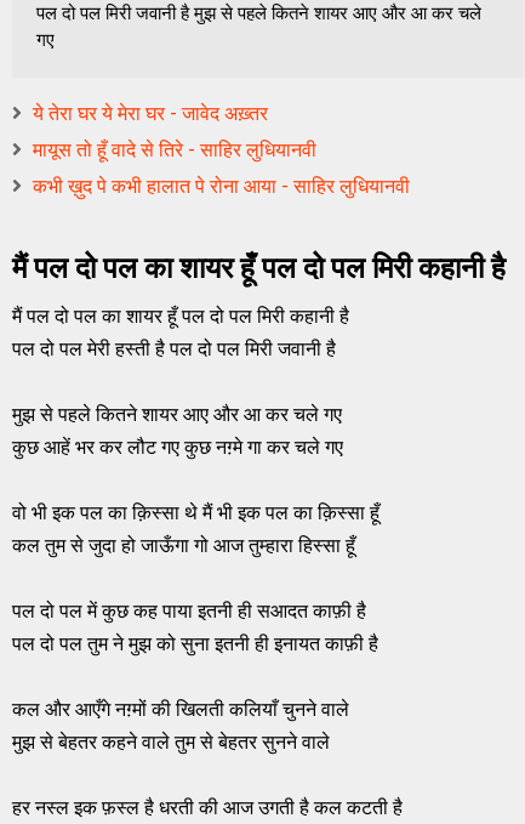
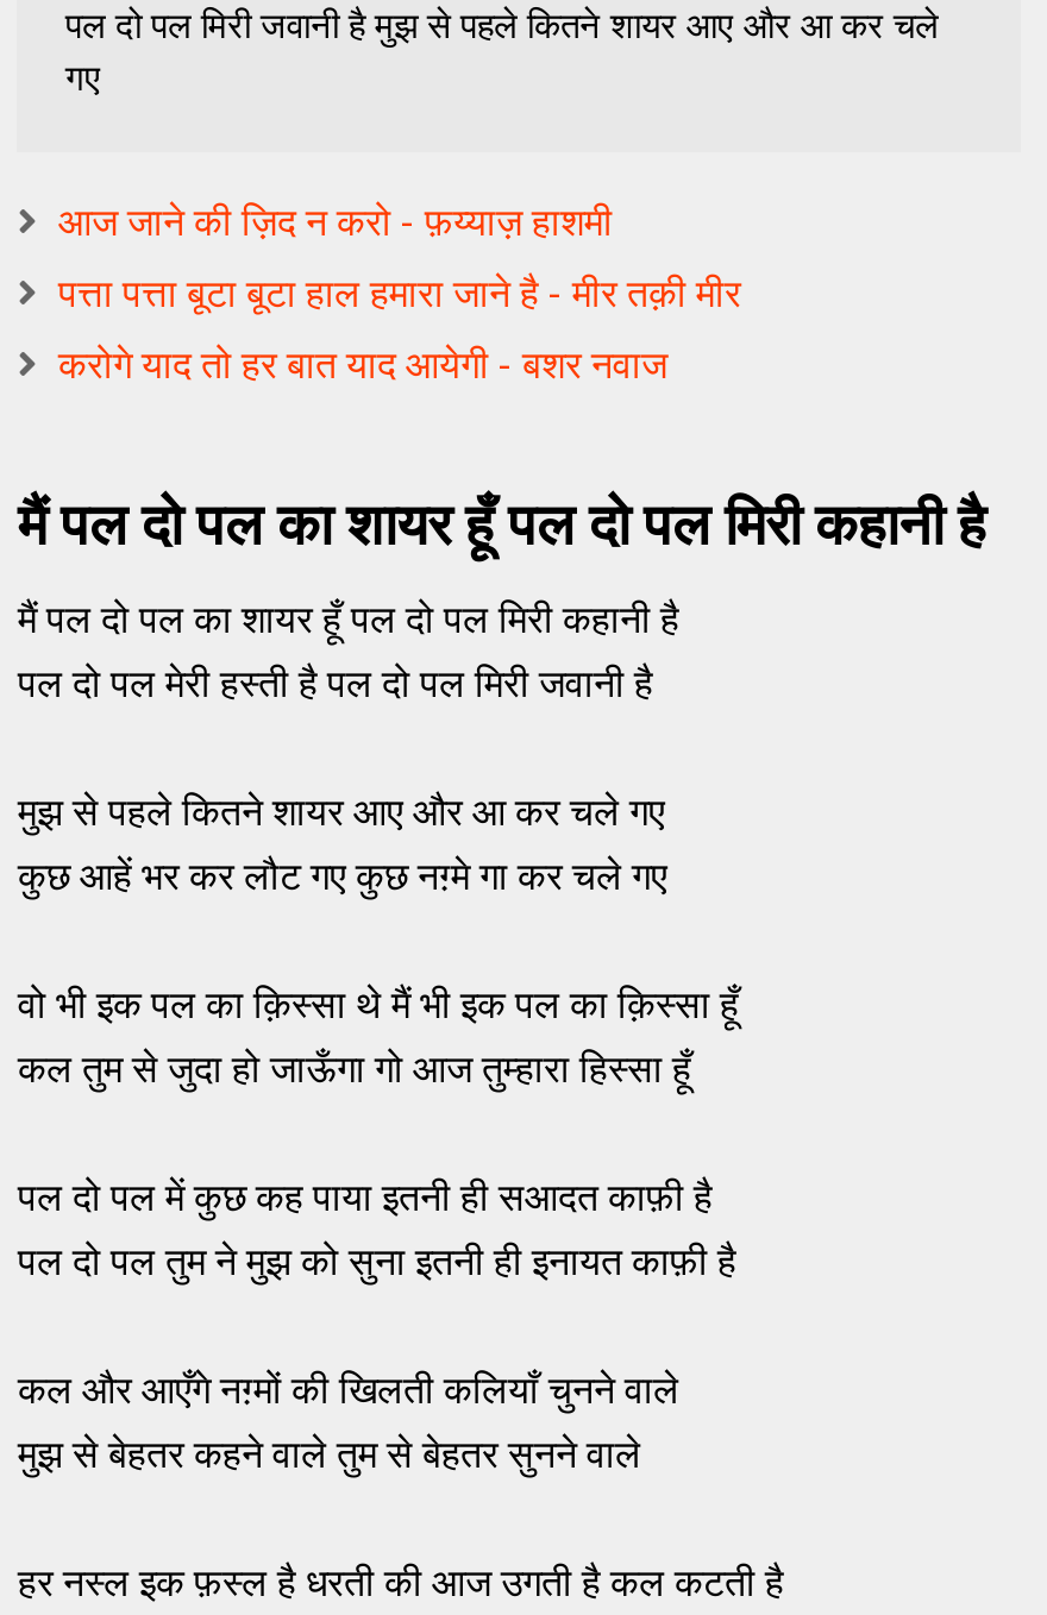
- ये तेरा घर ये मेरा घर - जावेद अख़्तर
+ आज जाने की ज़िद न करो - फ़य्याज़ हाशमी

- मायूस तो हूँ वादे से तिरे - साहिर लुधियानवी
+ पत्ता पत्ता बूटा बूटा हाल हमारा जाने है - मीर तक़ी मीर

- कभी ख़ुद पे कभी हालात पे रोना आया - साहिर लुधियानवी
+ करोगे याद तो हर बात याद आयेगी - बशर नवाज
